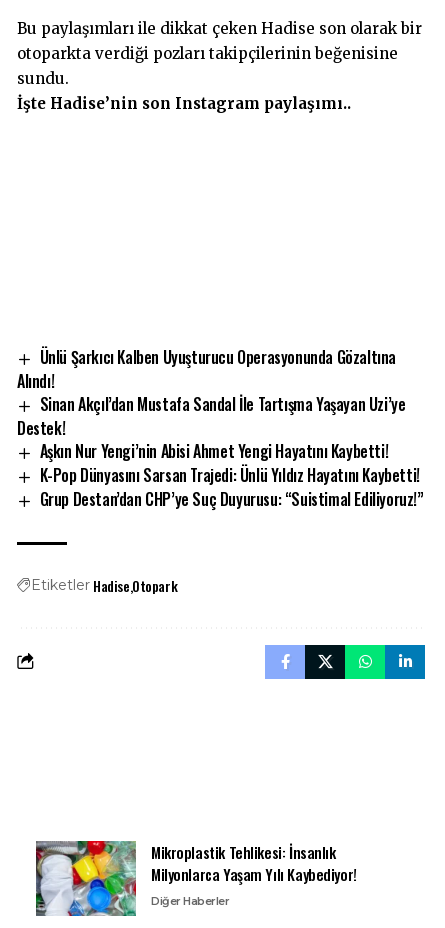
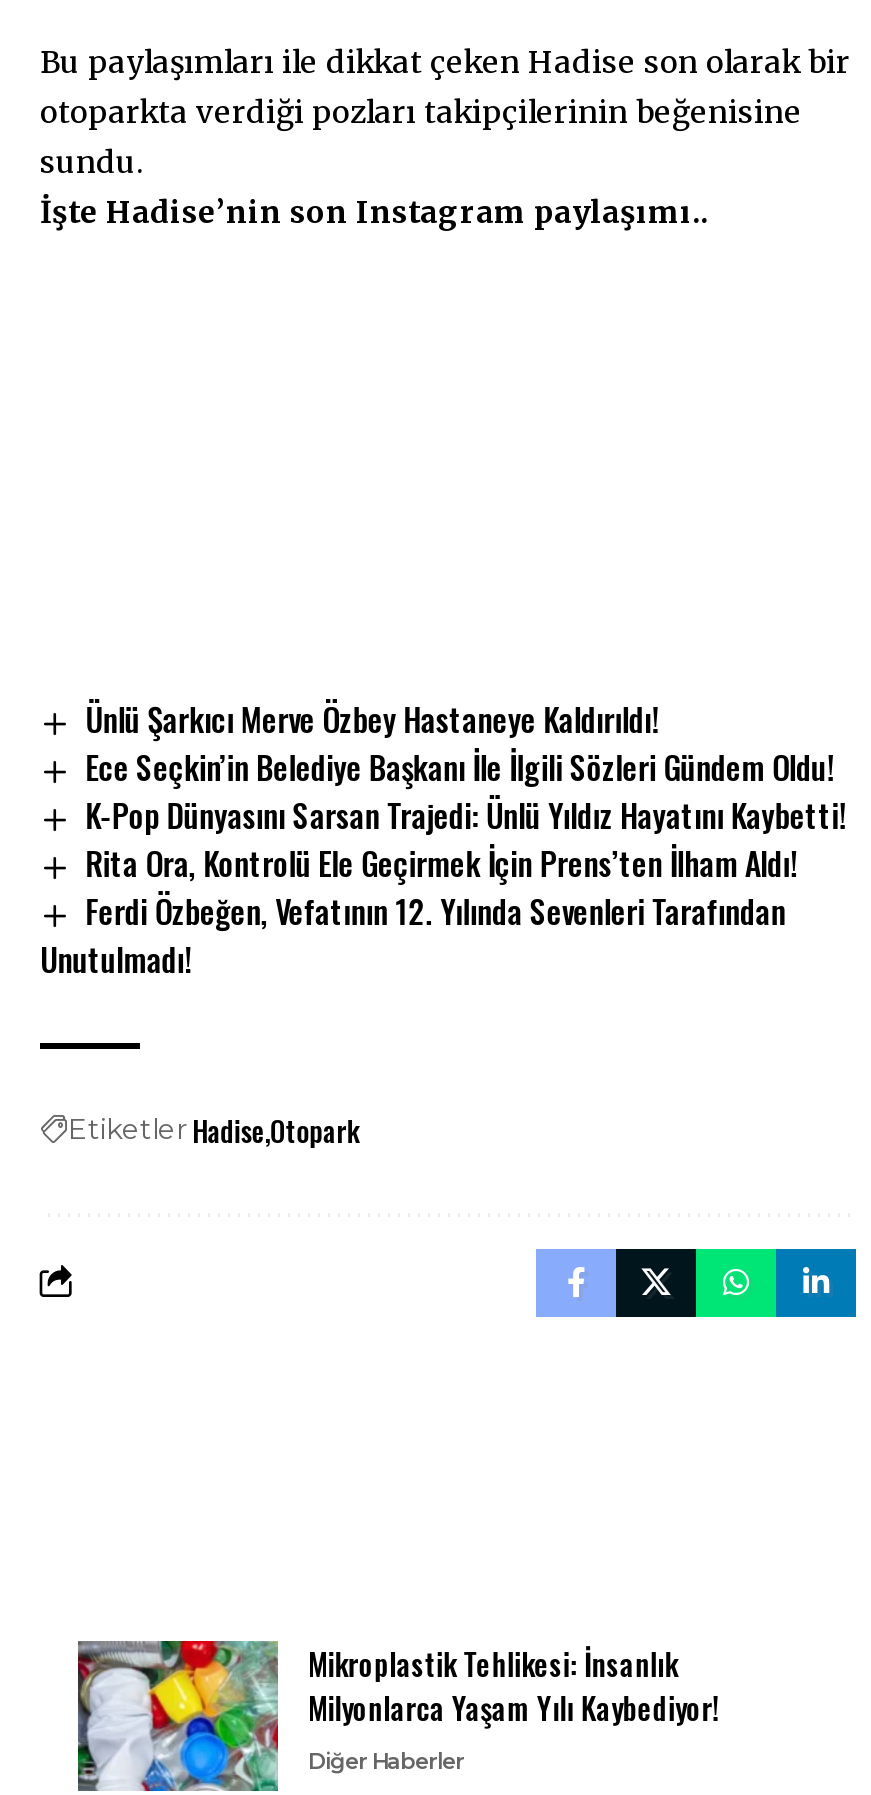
- Ünlü Şarkıcı Kalben Uyuşturucu Operasyonunda Gözaltına
- Alındı!
- Sinan Akçıl’dan Mustafa Sandal İle Tartışma Yaşayan Uzi’ye
- Destek!
- Aşkın Nur Yengi’nin Abisi Ahmet Yengi Hayatını Kaybetti!
+ Ünlü Şarkıcı Merve Özbey Hastaneye Kaldırıldı!
+ Ece Seçkin’in Belediye Başkanı İle İlgili Sözleri Gündem Oldu!

moved up: K-Pop Dünyasını Sarsan Trajedi: Ünlü Yıldız Hayatını Kaybetti!

- Grup Destan’dan CHP’ye Suç Duyurusu: “Suistimal Ediliyoruz!”
+ Rita Ora, Kontrolü Ele Geçirmek İçin Prens’ten İlham Aldı!
+ Ferdi Özbeğen, Vefatının 12. Yılında Sevenleri Tarafından
+ Unutulmadı!
